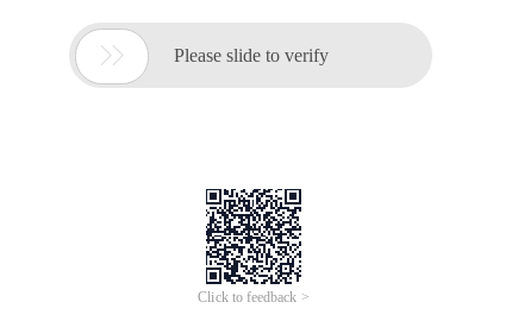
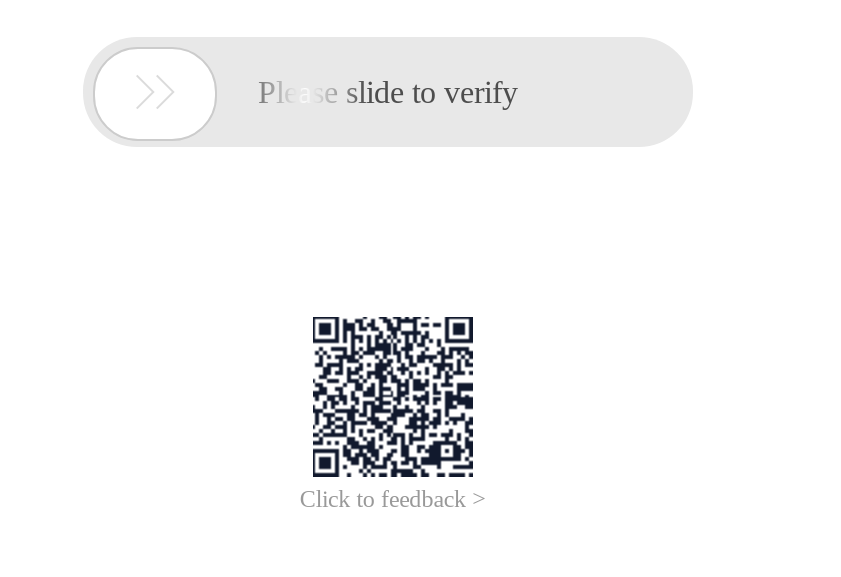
- [image]
+ [image]
